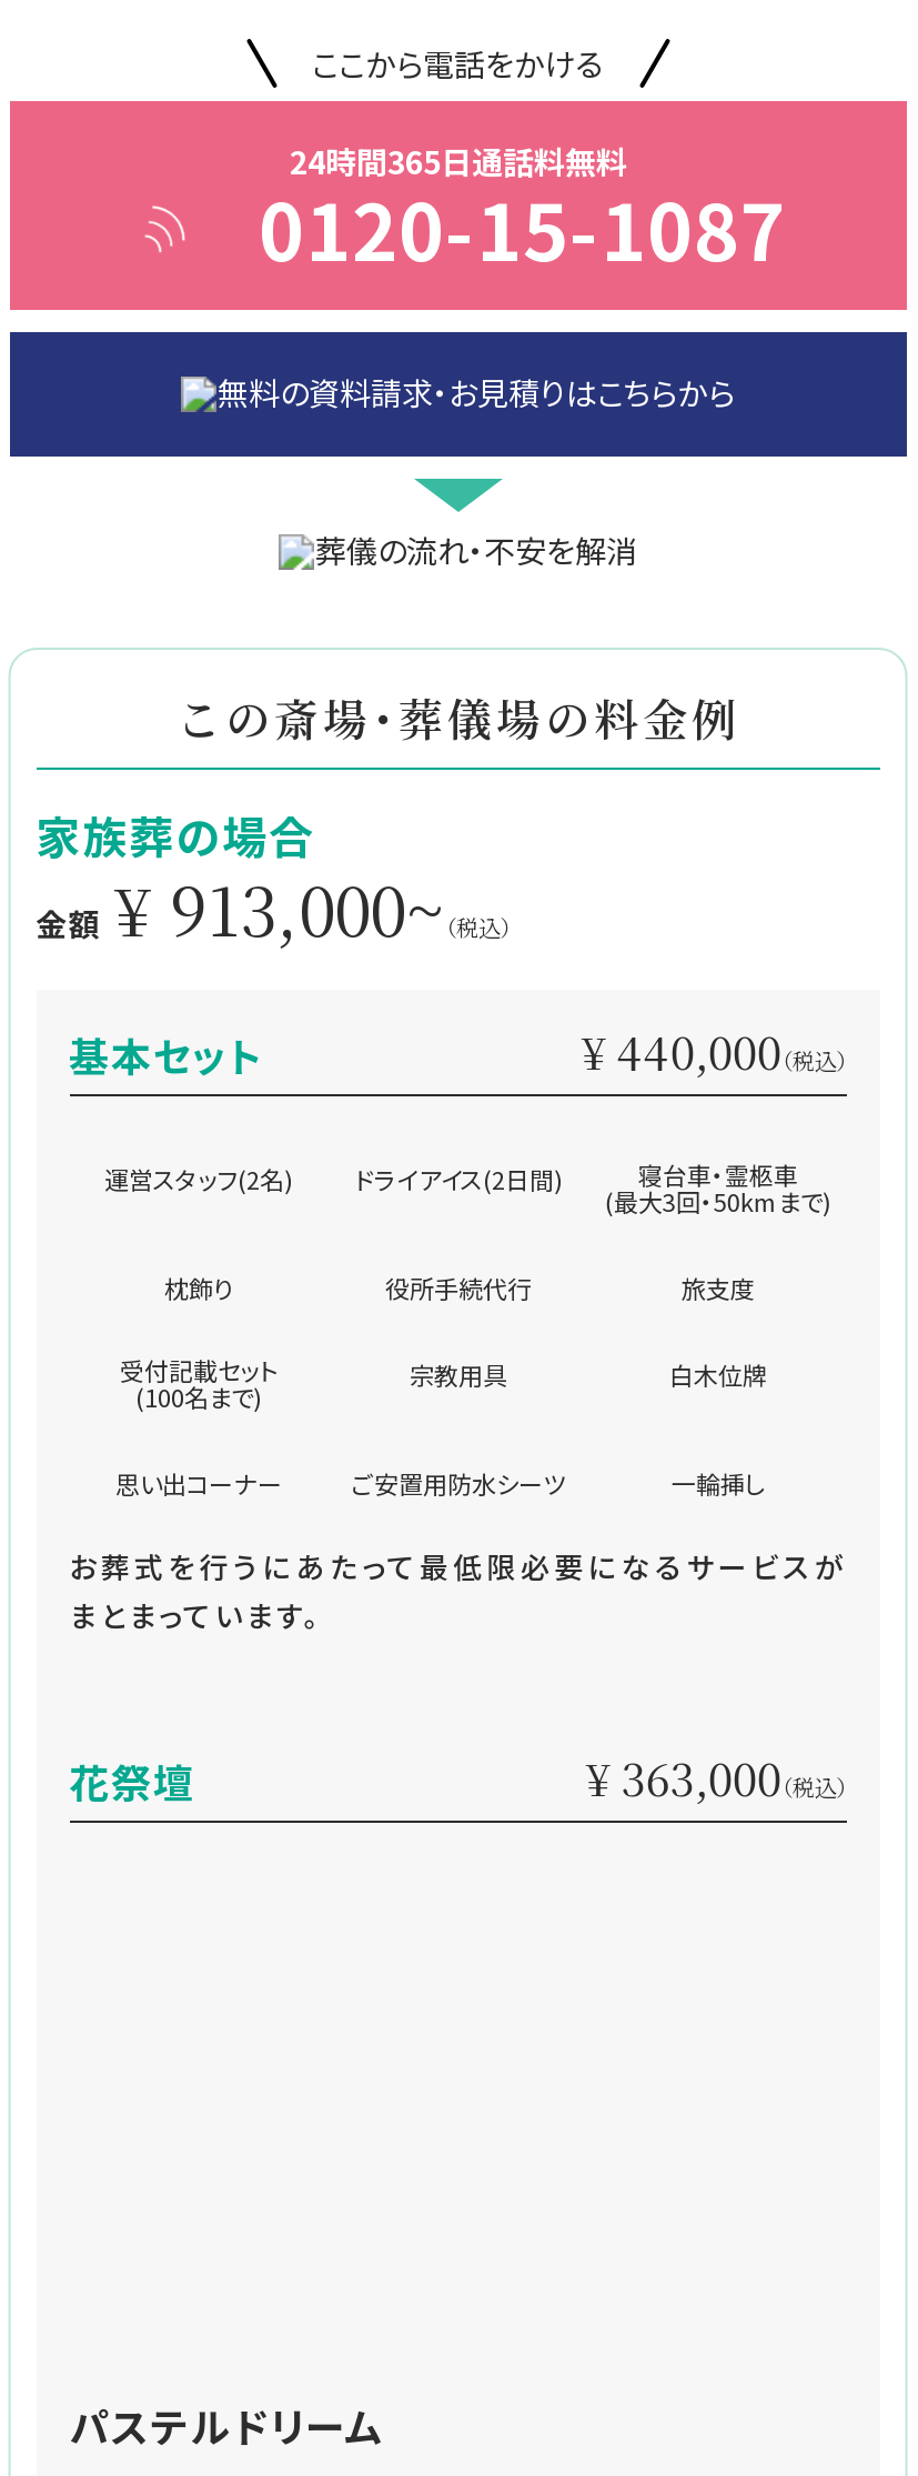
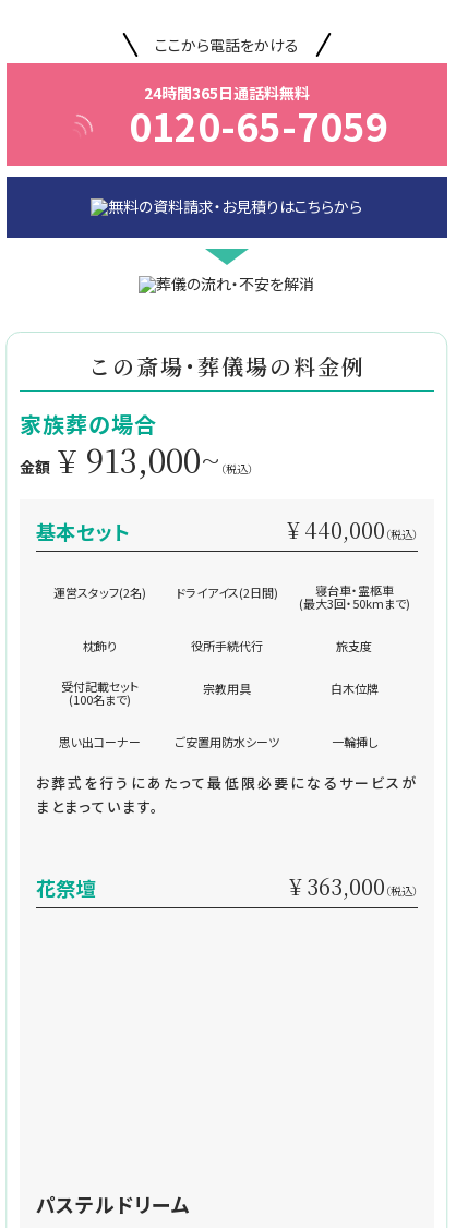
- 0120-15-1087
+ 0120-65-7059
